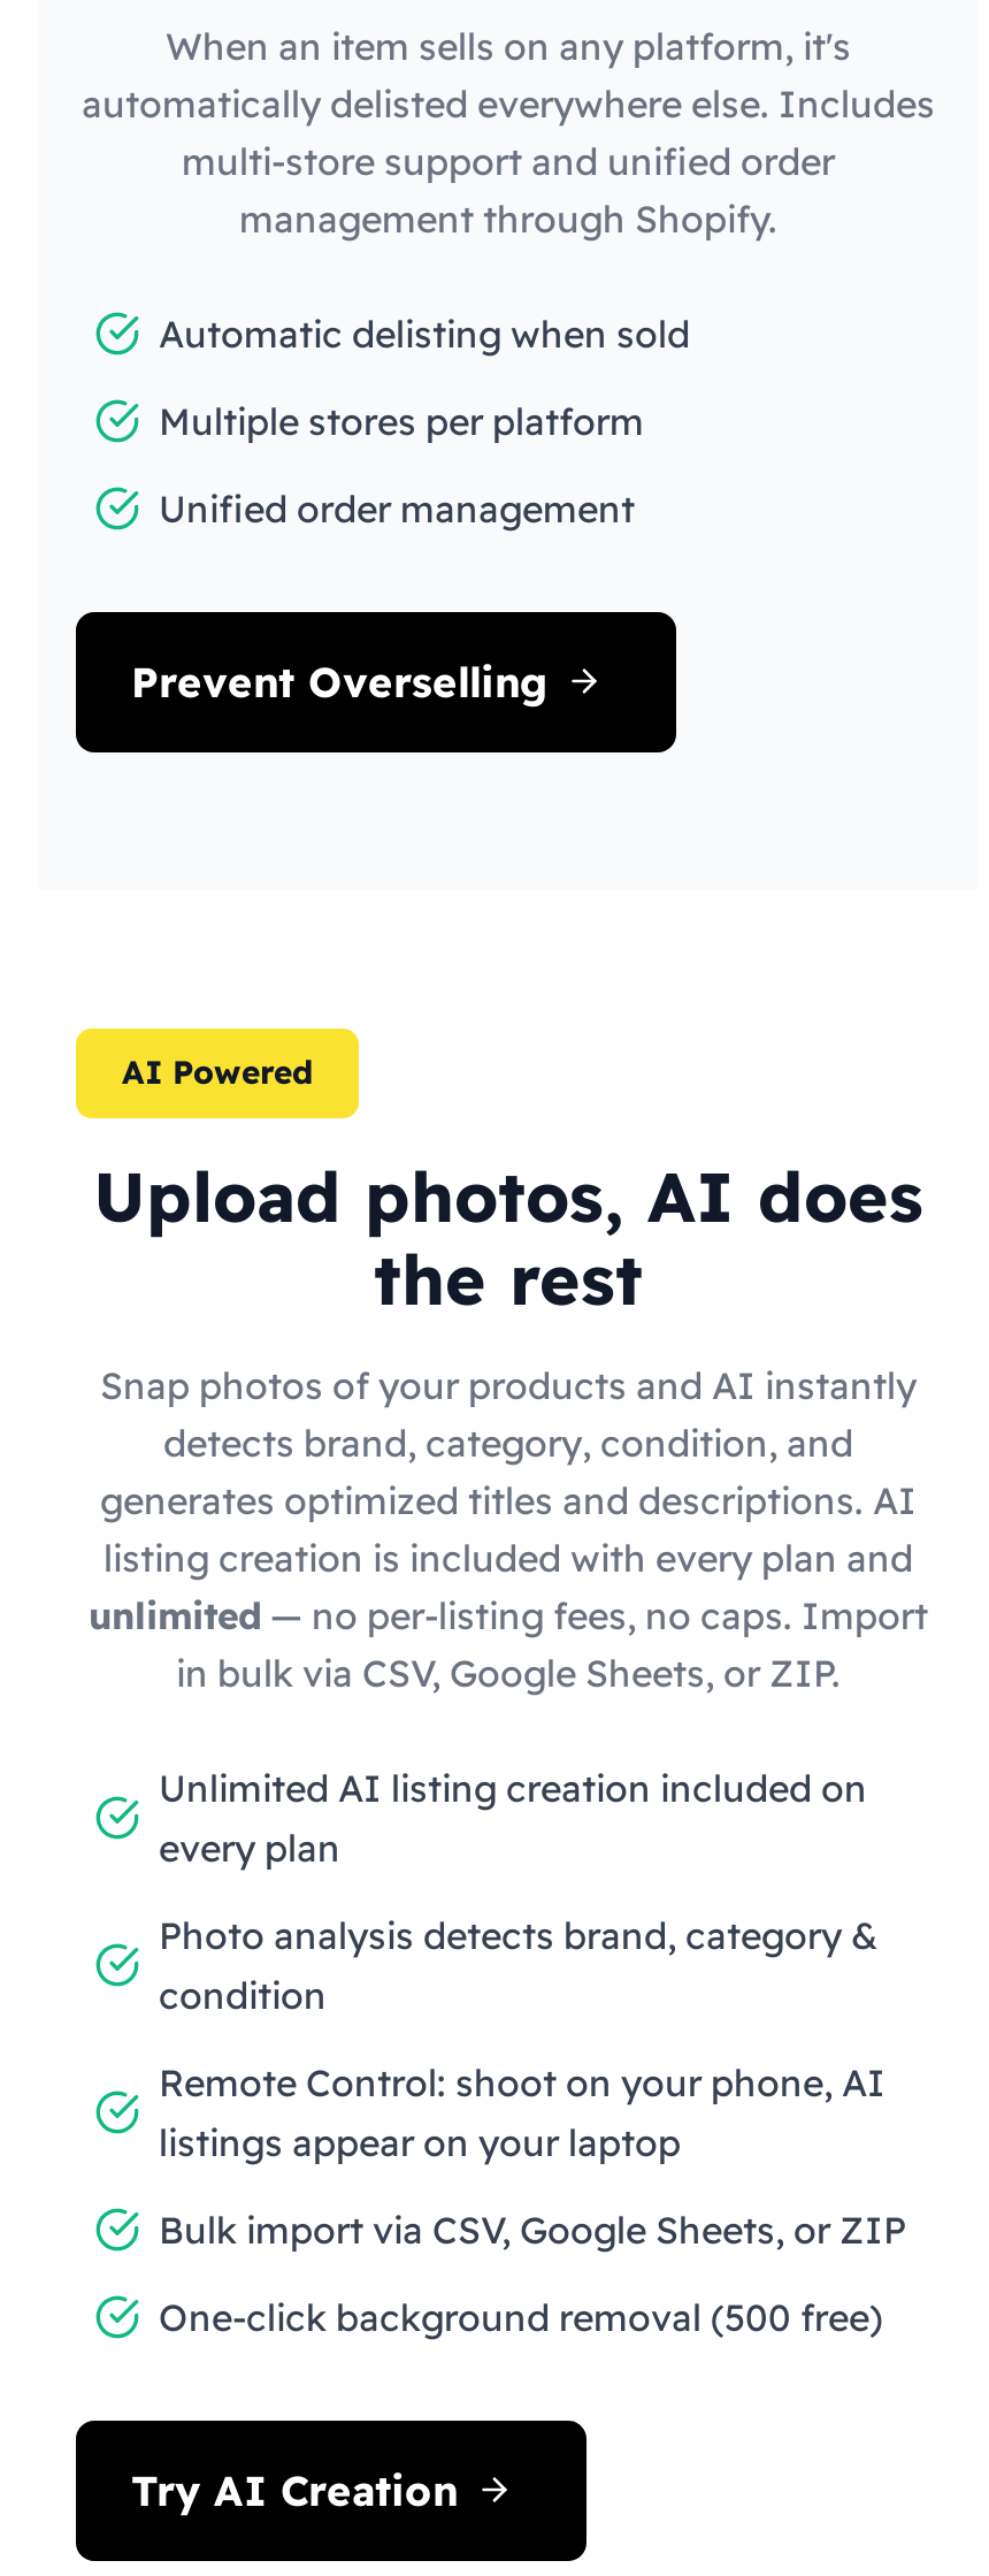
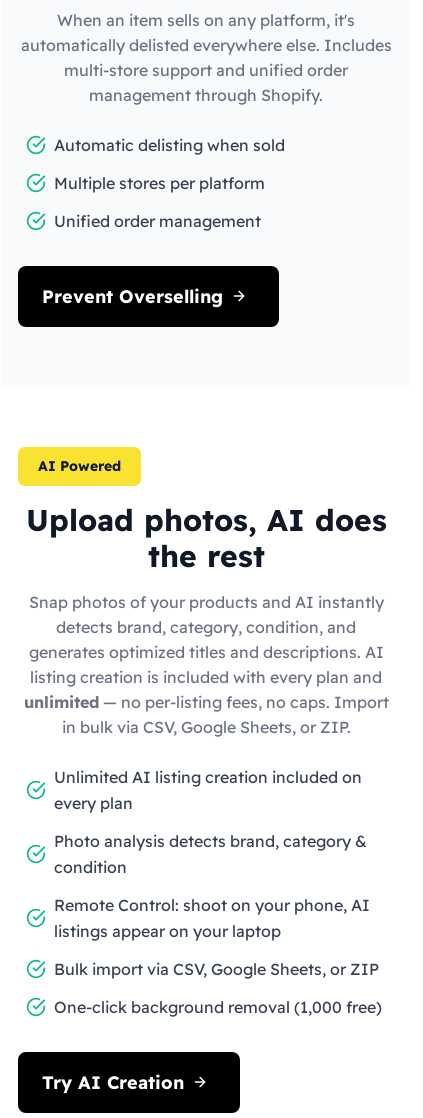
- One-click background removal (500 free)
+ One-click background removal (1,000 free)
